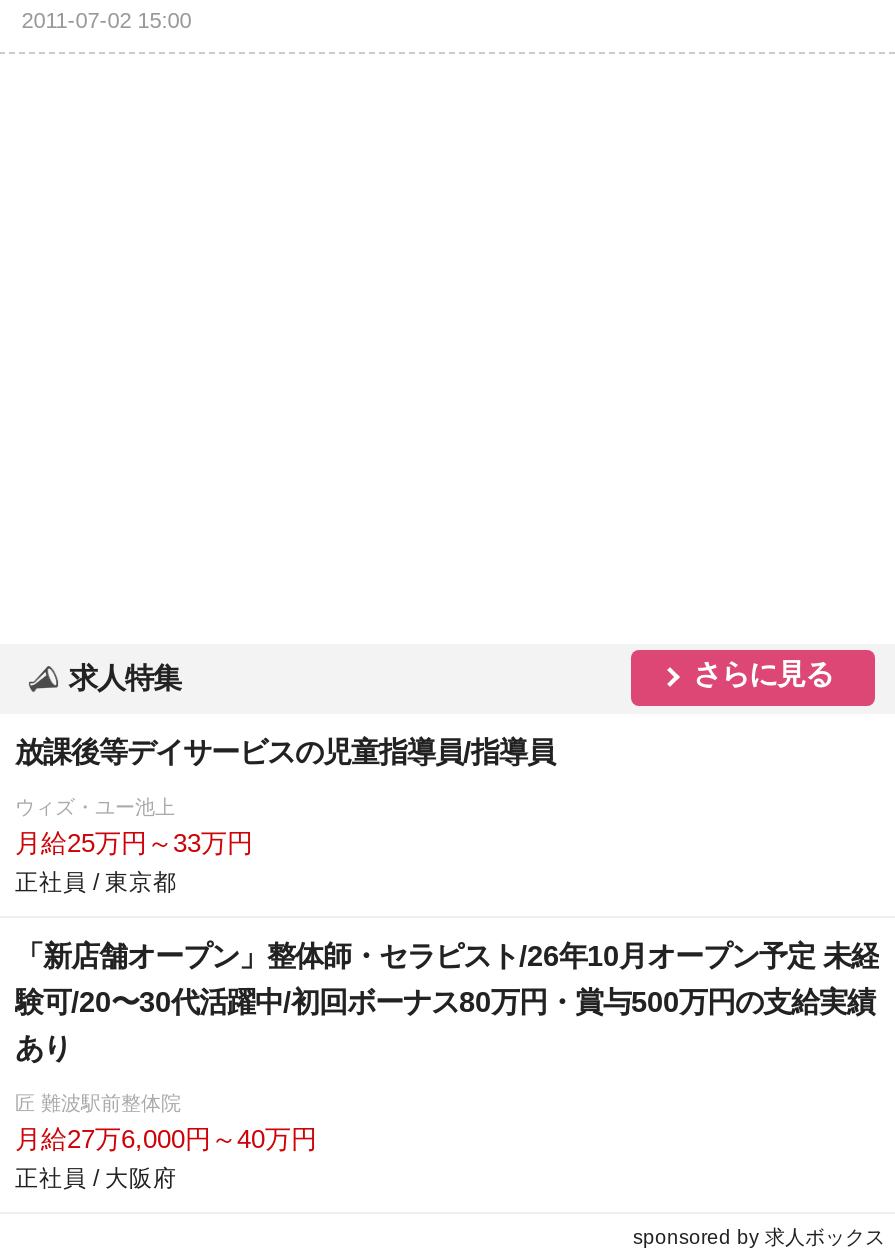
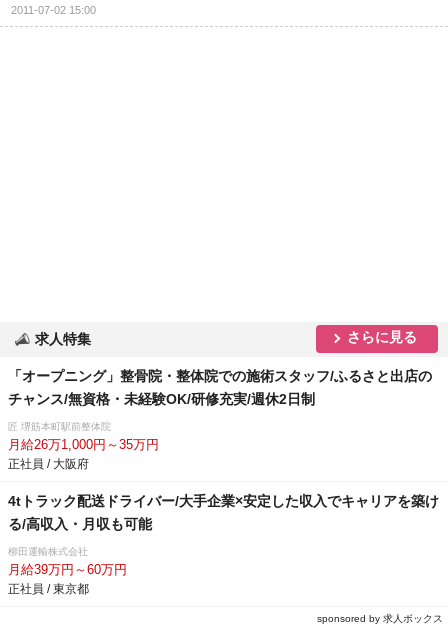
- 放課後等デイサービスの児童指導員/指導員
- ウィズ・ユー池上
- 月給25万円～33万円
- 「新店舗オープン」整体師・セラピスト/26年10月オープン予定 未経
- 験可/20〜30代活躍中/初回ボーナス80万円・賞与500万円の支給実績
- あり
- 匠 難波駅前整体院
- 月給27万6,000円～40万円
+ 「オープニング」整骨院・整体院での施術スタッフ/ふるさと出店の
+ チャンス/無資格・未経験OK/研修充実/週休2日制
+ 匠 堺筋本町駅前整体院
+ 月給26万1,000円～35万円

moved down: 正社員 / 東京都

moved up: 正社員 / 大阪府

+ 4tトラック配送ドライバー/大手企業×安定した収入でキャリアを築け
+ る/高収入・月収も可能
+ 柳田運輸株式会社
+ 月給39万円～60万円
